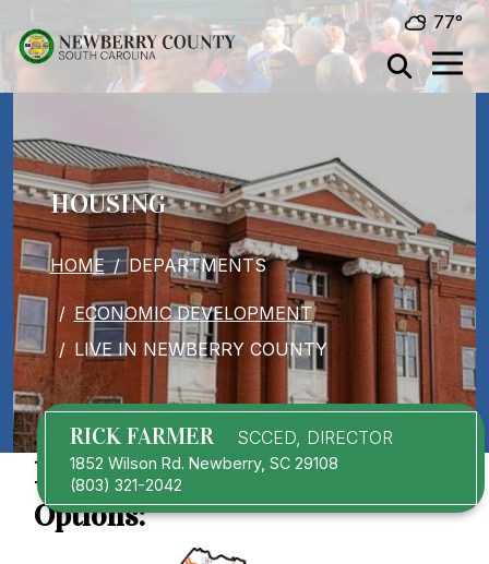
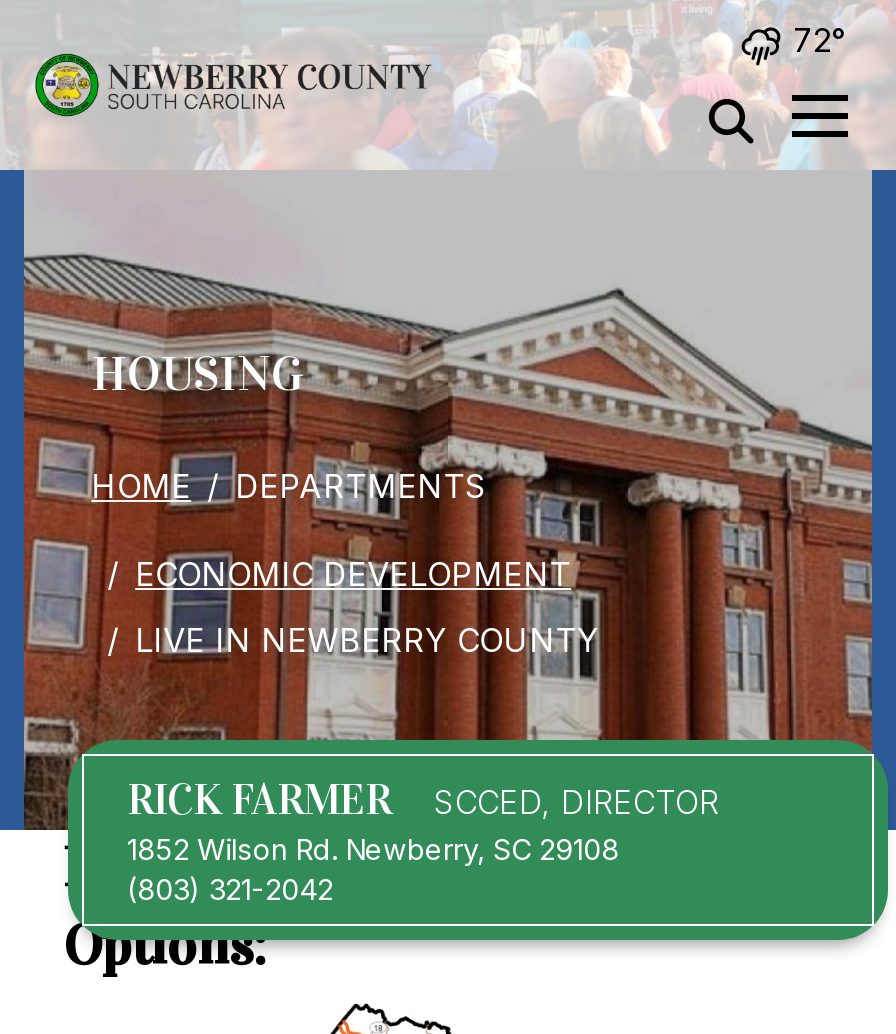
- 77°
+ 72°
